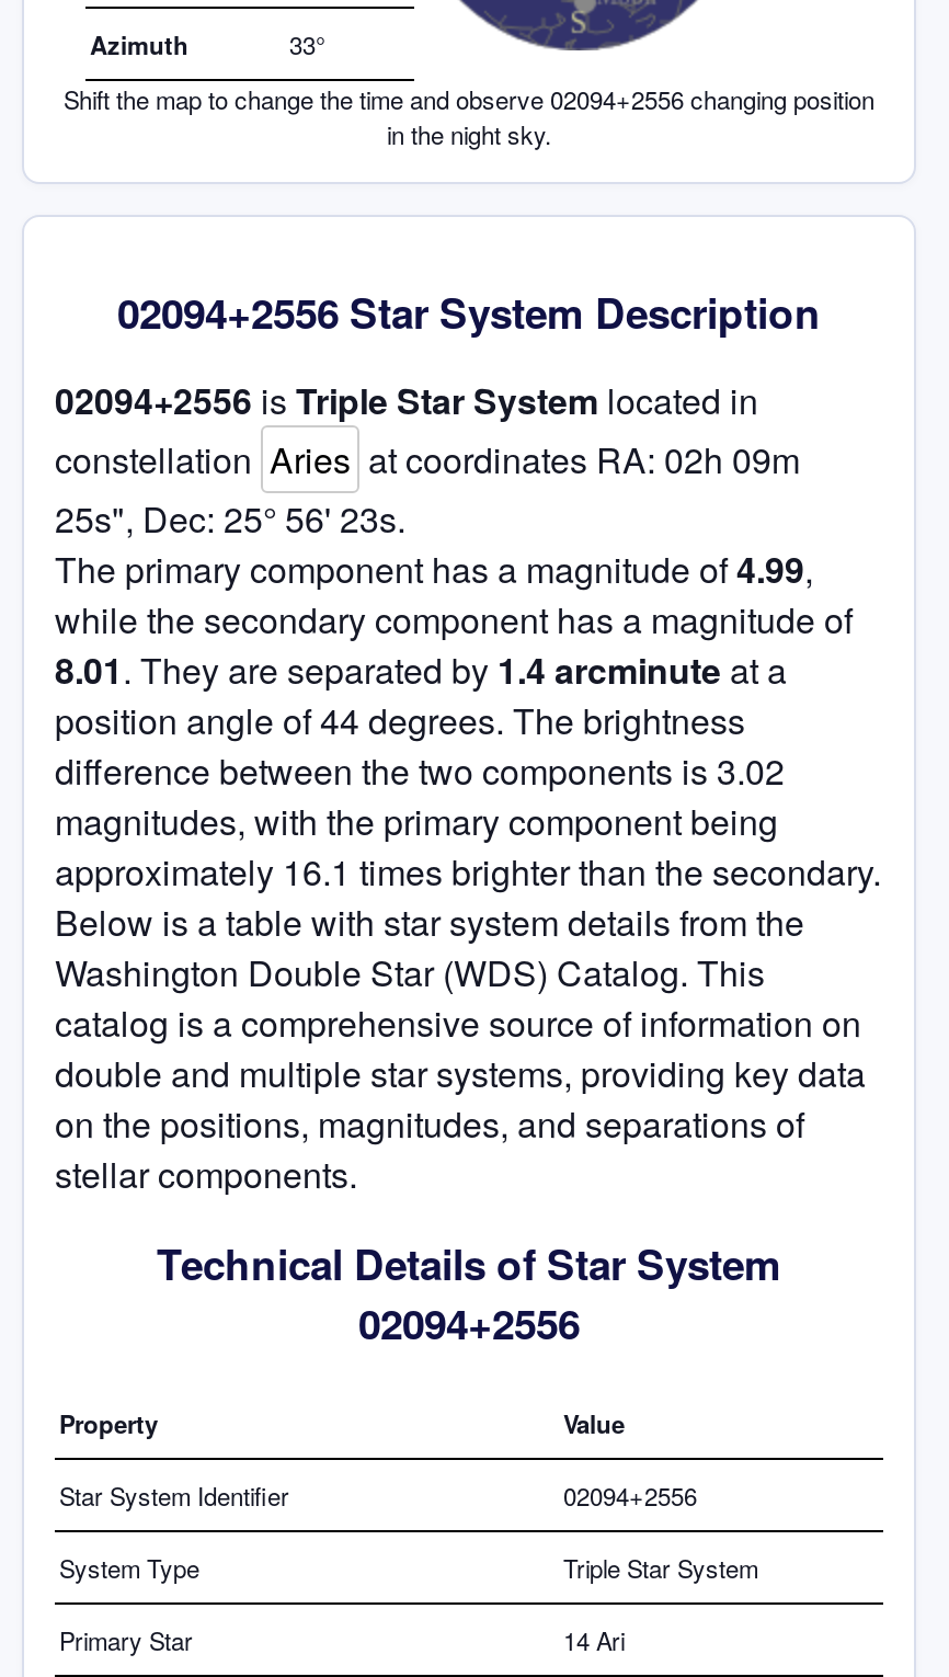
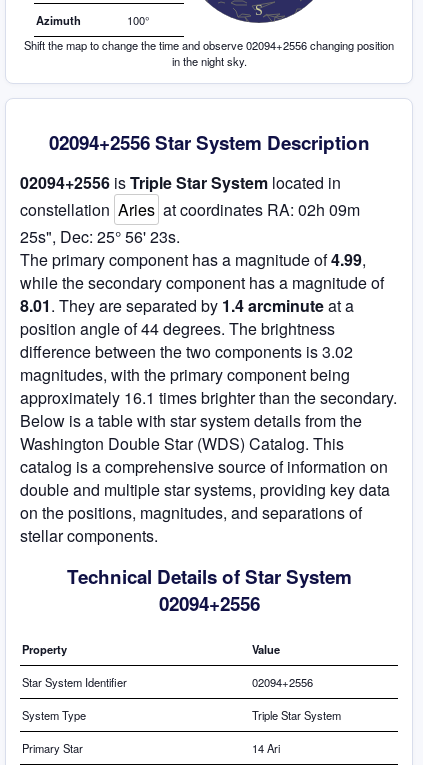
- 33°
+ 100°
